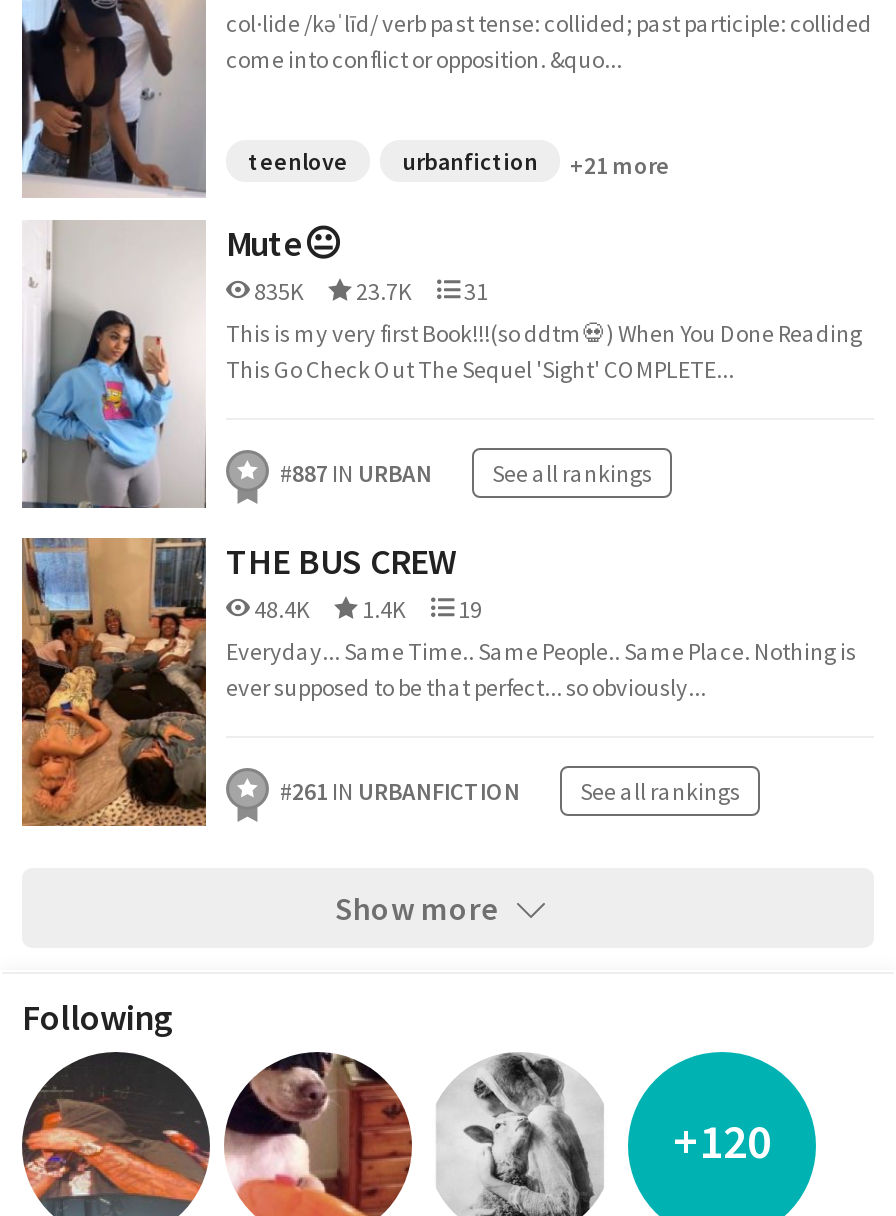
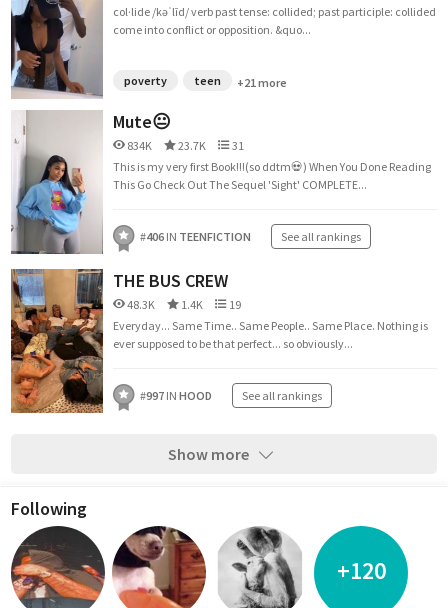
- teenlove
- urbanfiction
+ poverty
+ teen

- 835K 23.7K 31
+ 834K 23.7K 31

- #887 IN URBAN
+ #406 IN TEENFICTION

- 48.4K 1.4K 19
+ 48.3K 1.4K 19

- #261 IN URBANFICTION
+ #997 IN HOOD
